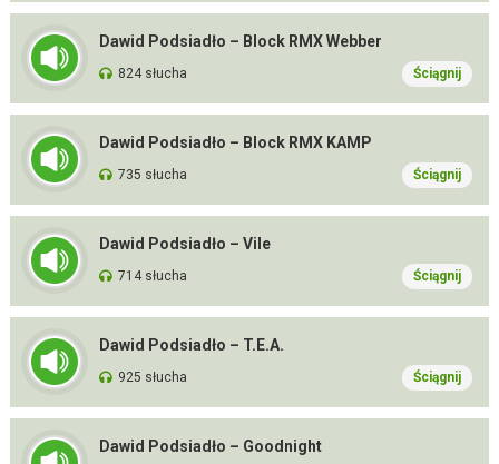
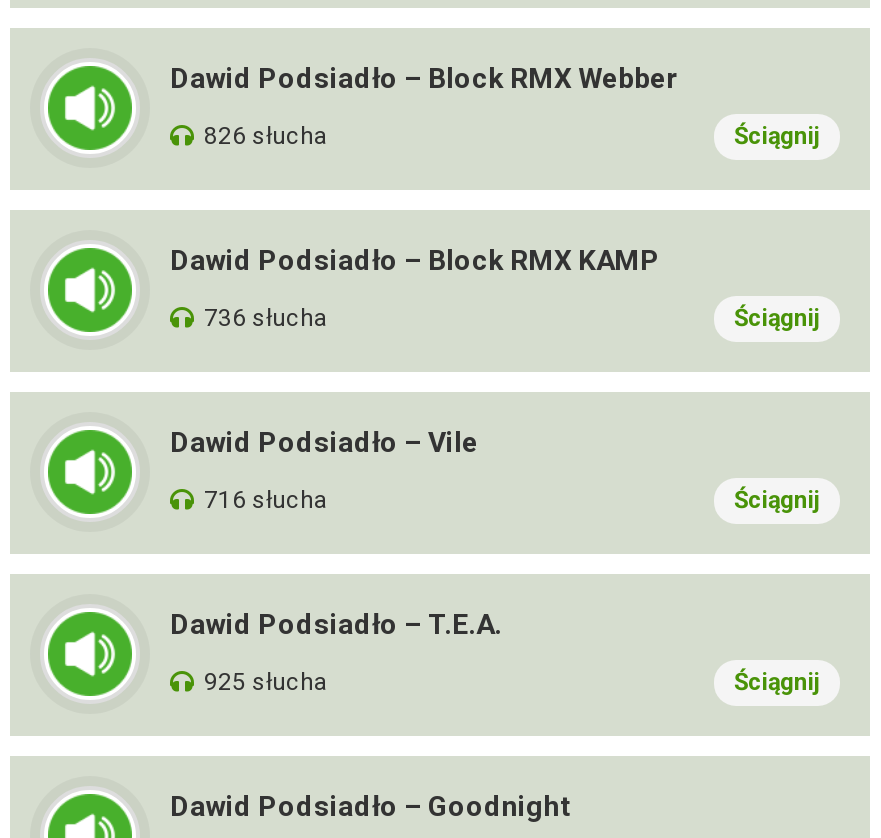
- 824 słucha
+ 826 słucha

- 735 słucha
+ 736 słucha

- 714 słucha
+ 716 słucha
